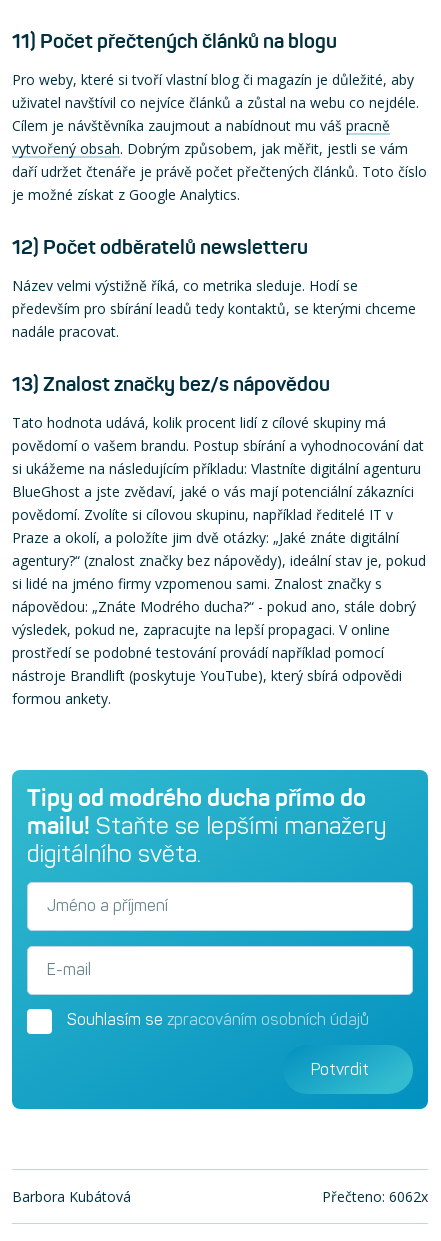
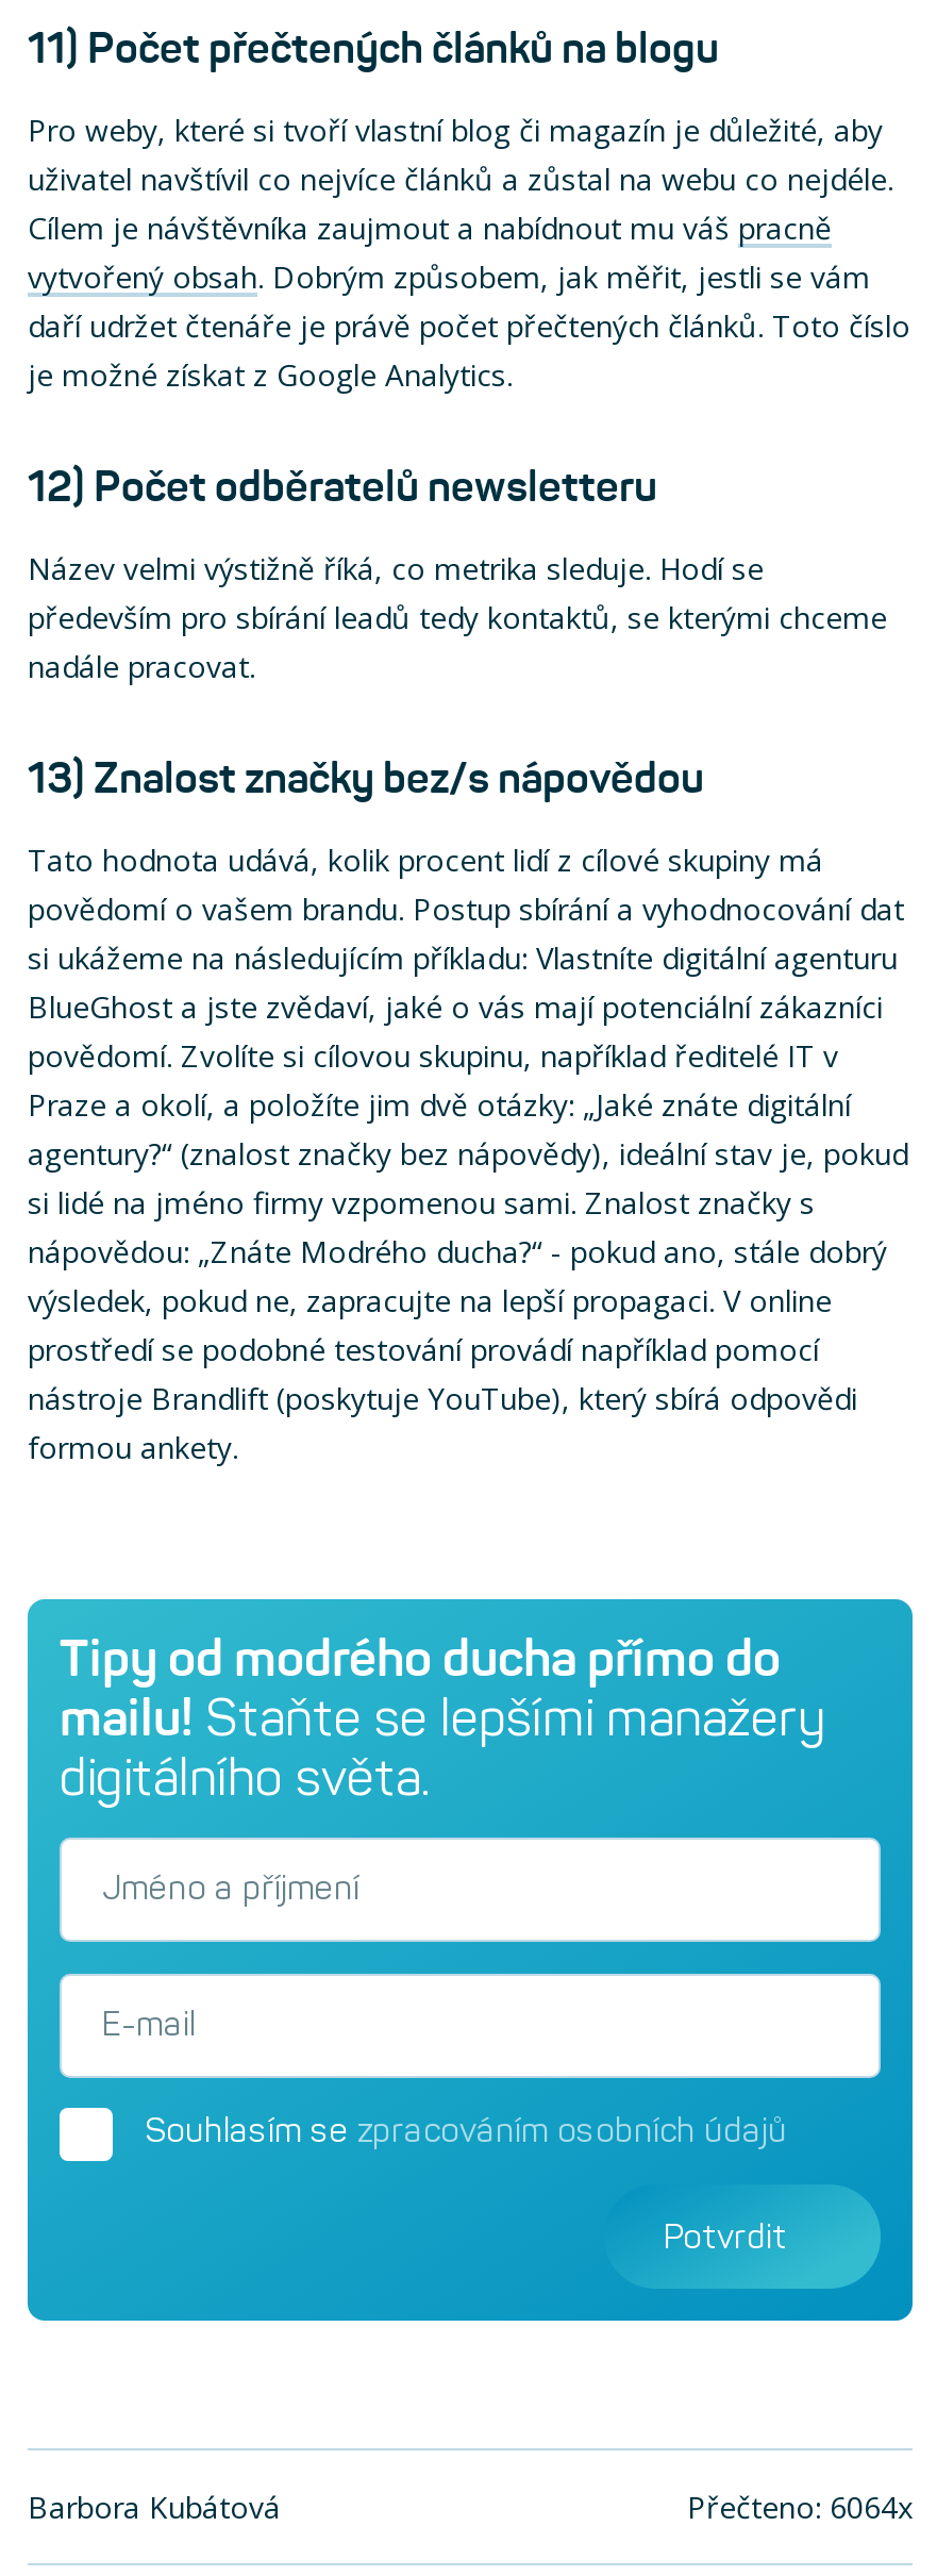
- Přečteno: 6062x
+ Přečteno: 6064x
